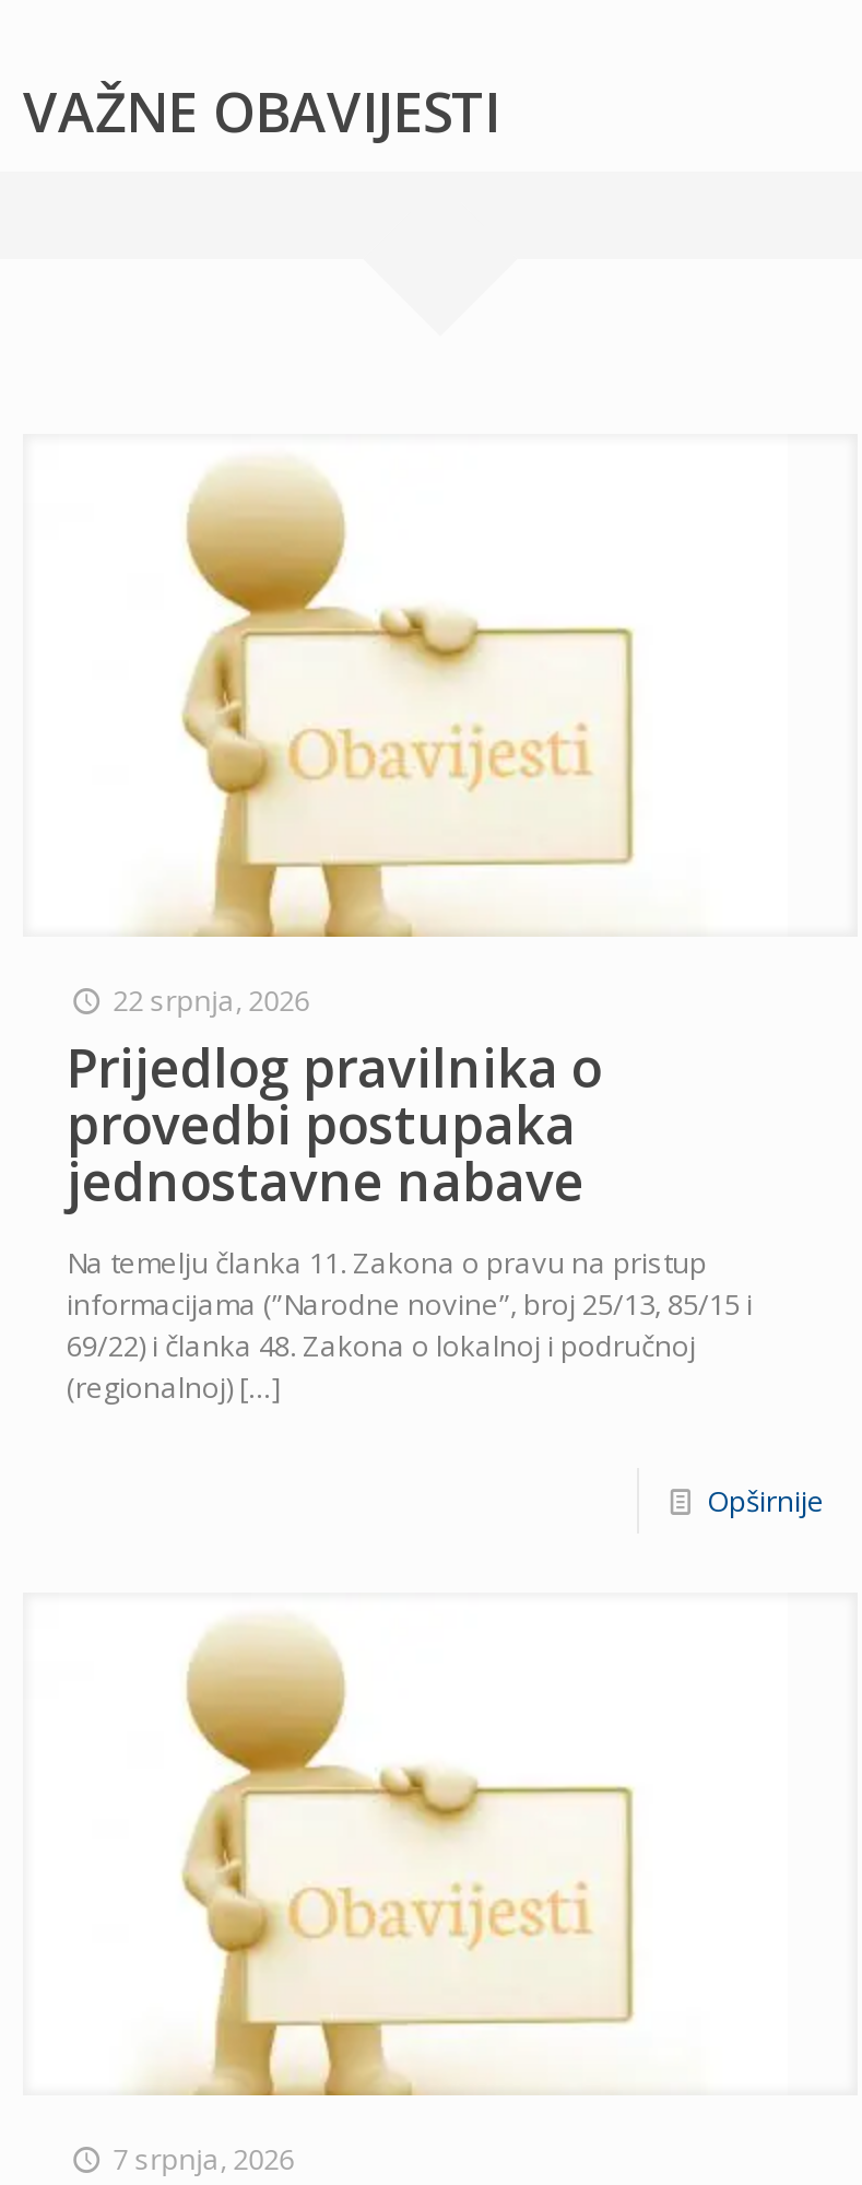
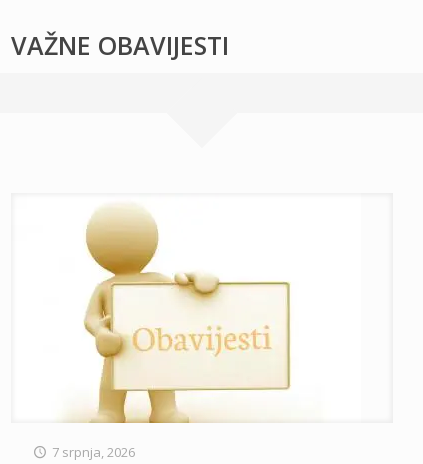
- 22 srpnja, 2026
- Prijedlog pravilnika o
- provedbi postupaka
- jednostavne nabave
- Na temelju članka 11. Zakona o pravu na pristup
- informacijama (”Narodne novine”, broj 25/13, 85/15 i
- 69/22) i članka 48. Zakona o lokalnoj i područnoj
- (regionalnoj) […]
- Opširnije
